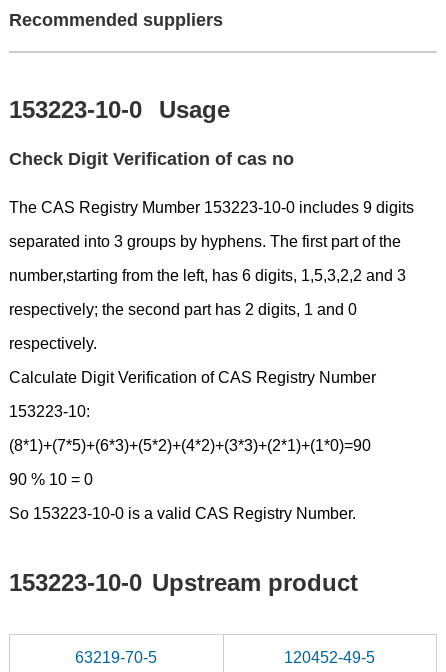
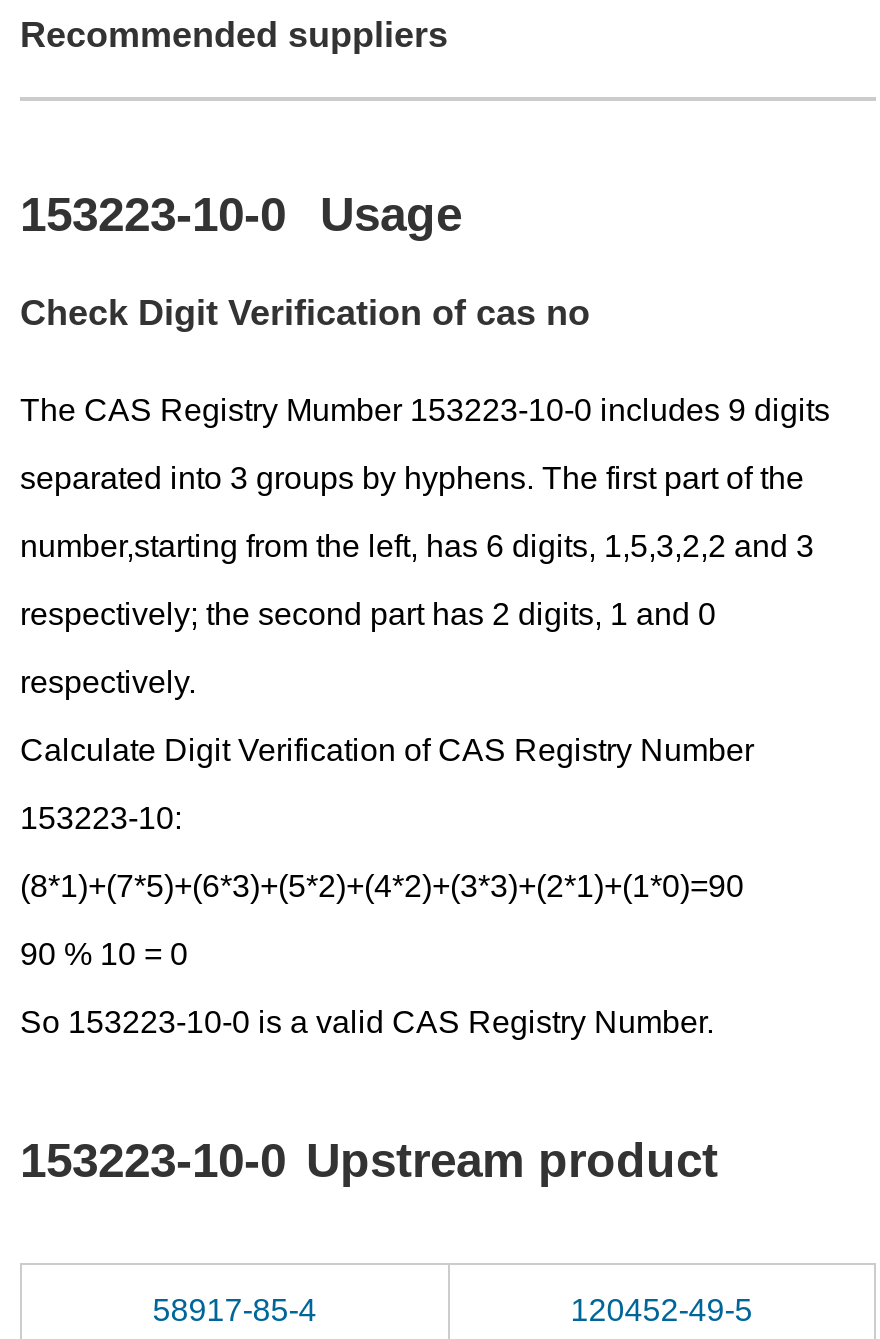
- 63219-70-5
+ 58917-85-4
